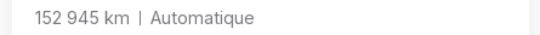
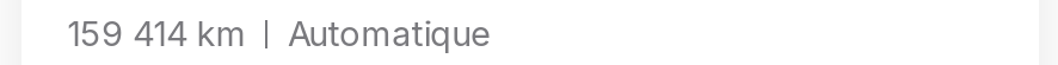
- 152 945 km Automatique
+ 159 414 km Automatique
